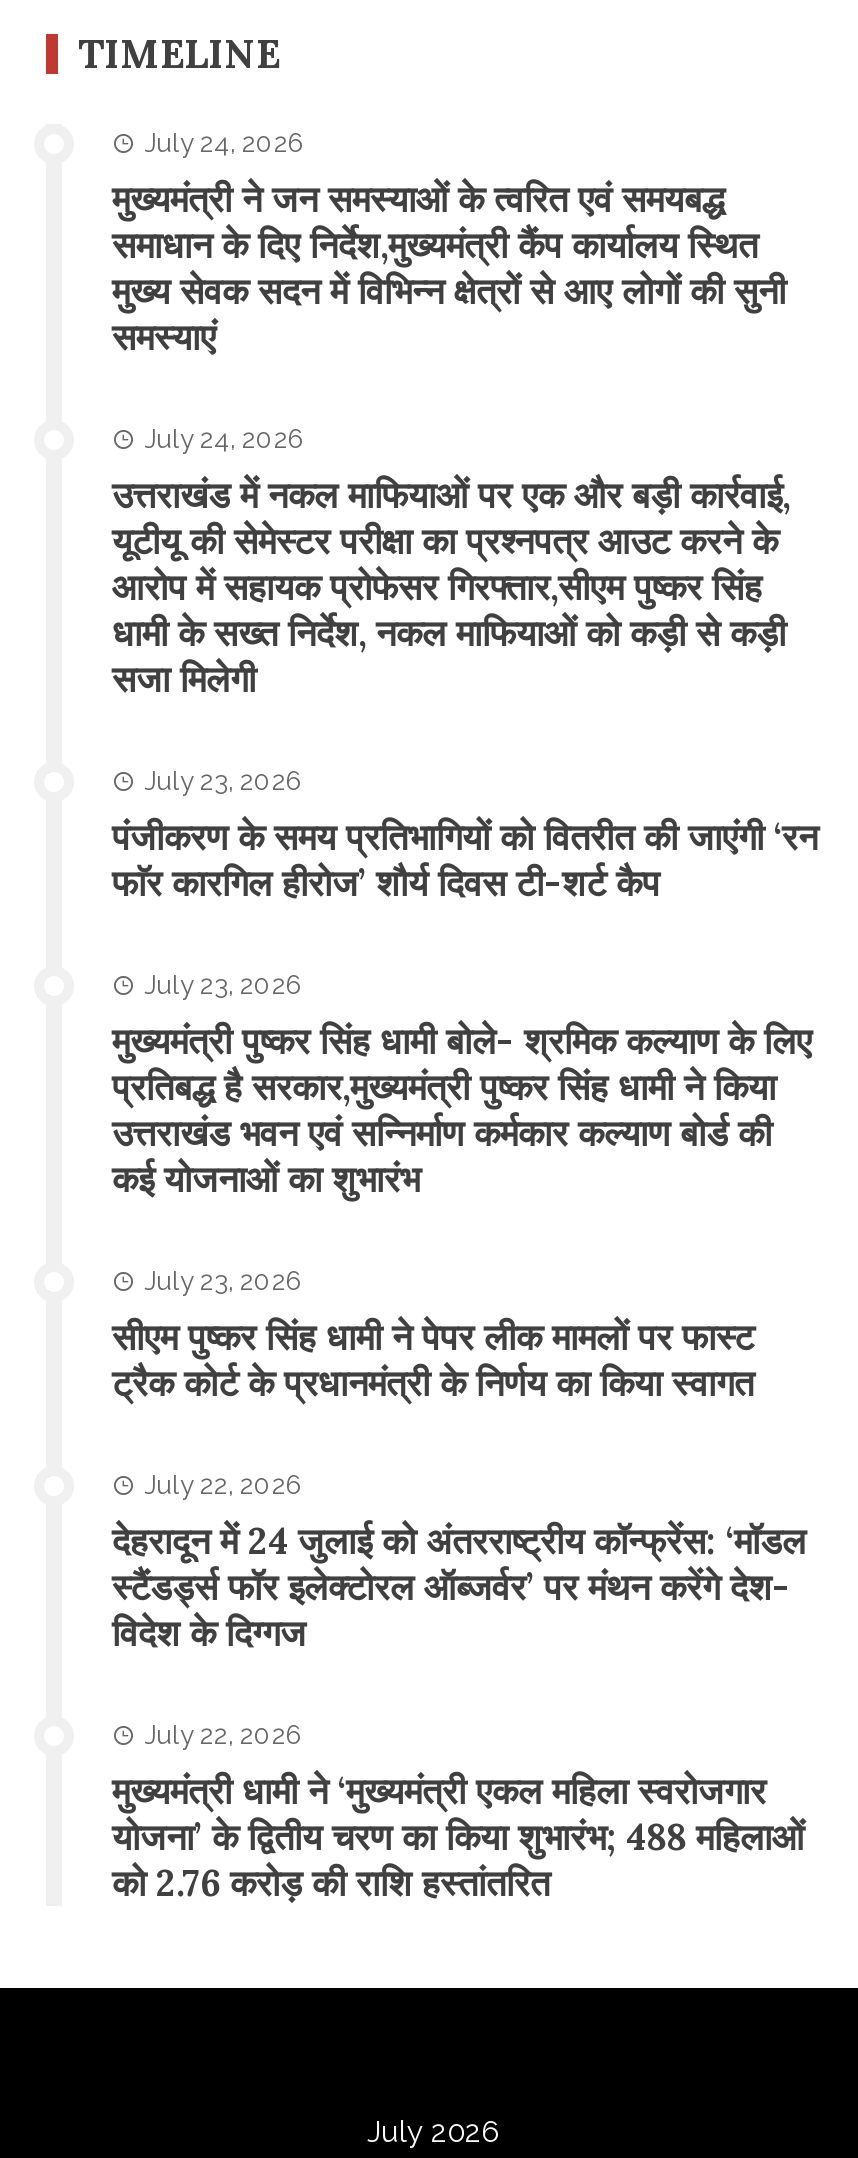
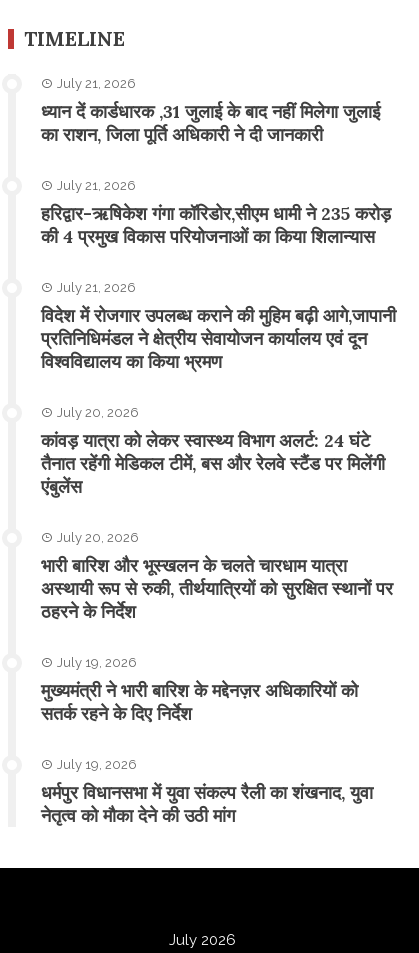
- July 24, 2026
- मुख्यमंत्री ने जन समस्याओं के त्वरित एवं समयबद्ध
- समाधान के दिए निर्देश,मुख्यमंत्री कैंप कार्यालय स्थित
- मुख्य सेवक सदन में विभिन्न क्षेत्रों से आए लोगों की सुनी
- समस्याएं
+ July 21, 2026
+ ध्यान दें कार्डधारक ,31 जुलाई के बाद नहीं मिलेगा जुलाई
+ का राशन, जिला पूर्ति अधिकारी ने दी जानकारी

- July 24, 2026
- उत्तराखंड में नकल माफियाओं पर एक और बड़ी कार्रवाई,
- यूटीयू की सेमेस्टर परीक्षा का प्रश्नपत्र आउट करने के
- आरोप में सहायक प्रोफेसर गिरफ्तार,सीएम पुष्कर सिंह
- धामी के सख्त निर्देश, नकल माफियाओं को कड़ी से कड़ी
- सजा मिलेगी
+ July 21, 2026
+ हरिद्वार-ऋषिकेश गंगा कॉरिडोर,सीएम धामी ने 235 करोड़
+ की 4 प्रमुख विकास परियोजनाओं का किया शिलान्यास

- July 23, 2026
- पंजीकरण के समय प्रतिभागियों को वितरीत की जाएंगी ‘रन
- फाॅर कारगिल हीरोज’ शौर्य दिवस टी-शर्ट कैप
+ July 21, 2026
+ विदेश में रोजगार उपलब्ध कराने की मुहिम बढ़ी आगे,जापानी
+ प्रतिनिधिमंडल ने क्षेत्रीय सेवायोजन कार्यालय एवं दून
+ विश्वविद्यालय का किया भ्रमण

- July 23, 2026
- मुख्यमंत्री पुष्कर सिंह धामी बोले- श्रमिक कल्याण के लिए
- प्रतिबद्ध है सरकार,मुख्यमंत्री पुष्कर सिंह धामी ने किया
- उत्तराखंड भवन एवं सन्निर्माण कर्मकार कल्याण बोर्ड की
- कई योजनाओं का शुभारंभ
+ July 20, 2026
+ कांवड़ यात्रा को लेकर स्वास्थ्य विभाग अलर्ट: 24 घंटे
+ तैनात रहेंगी मेडिकल टीमें, बस और रेलवे स्टैंड पर मिलेंगी
+ एंबुलेंस

- July 23, 2026
- सीएम पुष्कर सिंह धामी ने पेपर लीक मामलों पर फास्ट
- ट्रैक कोर्ट के प्रधानमंत्री के निर्णय का किया स्वागत
+ July 20, 2026
+ भारी बारिश और भूस्खलन के चलते चारधाम यात्रा
+ अस्थायी रूप से रुकी, तीर्थयात्रियों को सुरक्षित स्थानों पर
+ ठहरने के निर्देश

- July 22, 2026
- देहरादून में 24 जुलाई को अंतरराष्ट्रीय कॉन्फ्रेंस: ‘मॉडल
- स्टैंडर्ड्स फॉर इलेक्टोरल ऑब्जर्वर’ पर मंथन करेंगे देश-
- विदेश के दिग्गज
+ July 19, 2026
+ मुख्यमंत्री ने भारी बारिश के मद्देनज़र अधिकारियों को
+ सतर्क रहने के दिए निर्देश

- July 22, 2026
- मुख्यमंत्री धामी ने ‘मुख्यमंत्री एकल महिला स्वरोजगार
- योजना’ के द्वितीय चरण का किया शुभारंभ; 488 महिलाओं
- को 2.76 करोड़ की राशि हस्तांतरित
+ July 19, 2026
+ धर्मपुर विधानसभा में युवा संकल्प रैली का शंखनाद, युवा
+ नेतृत्व को मौका देने की उठी मांग
